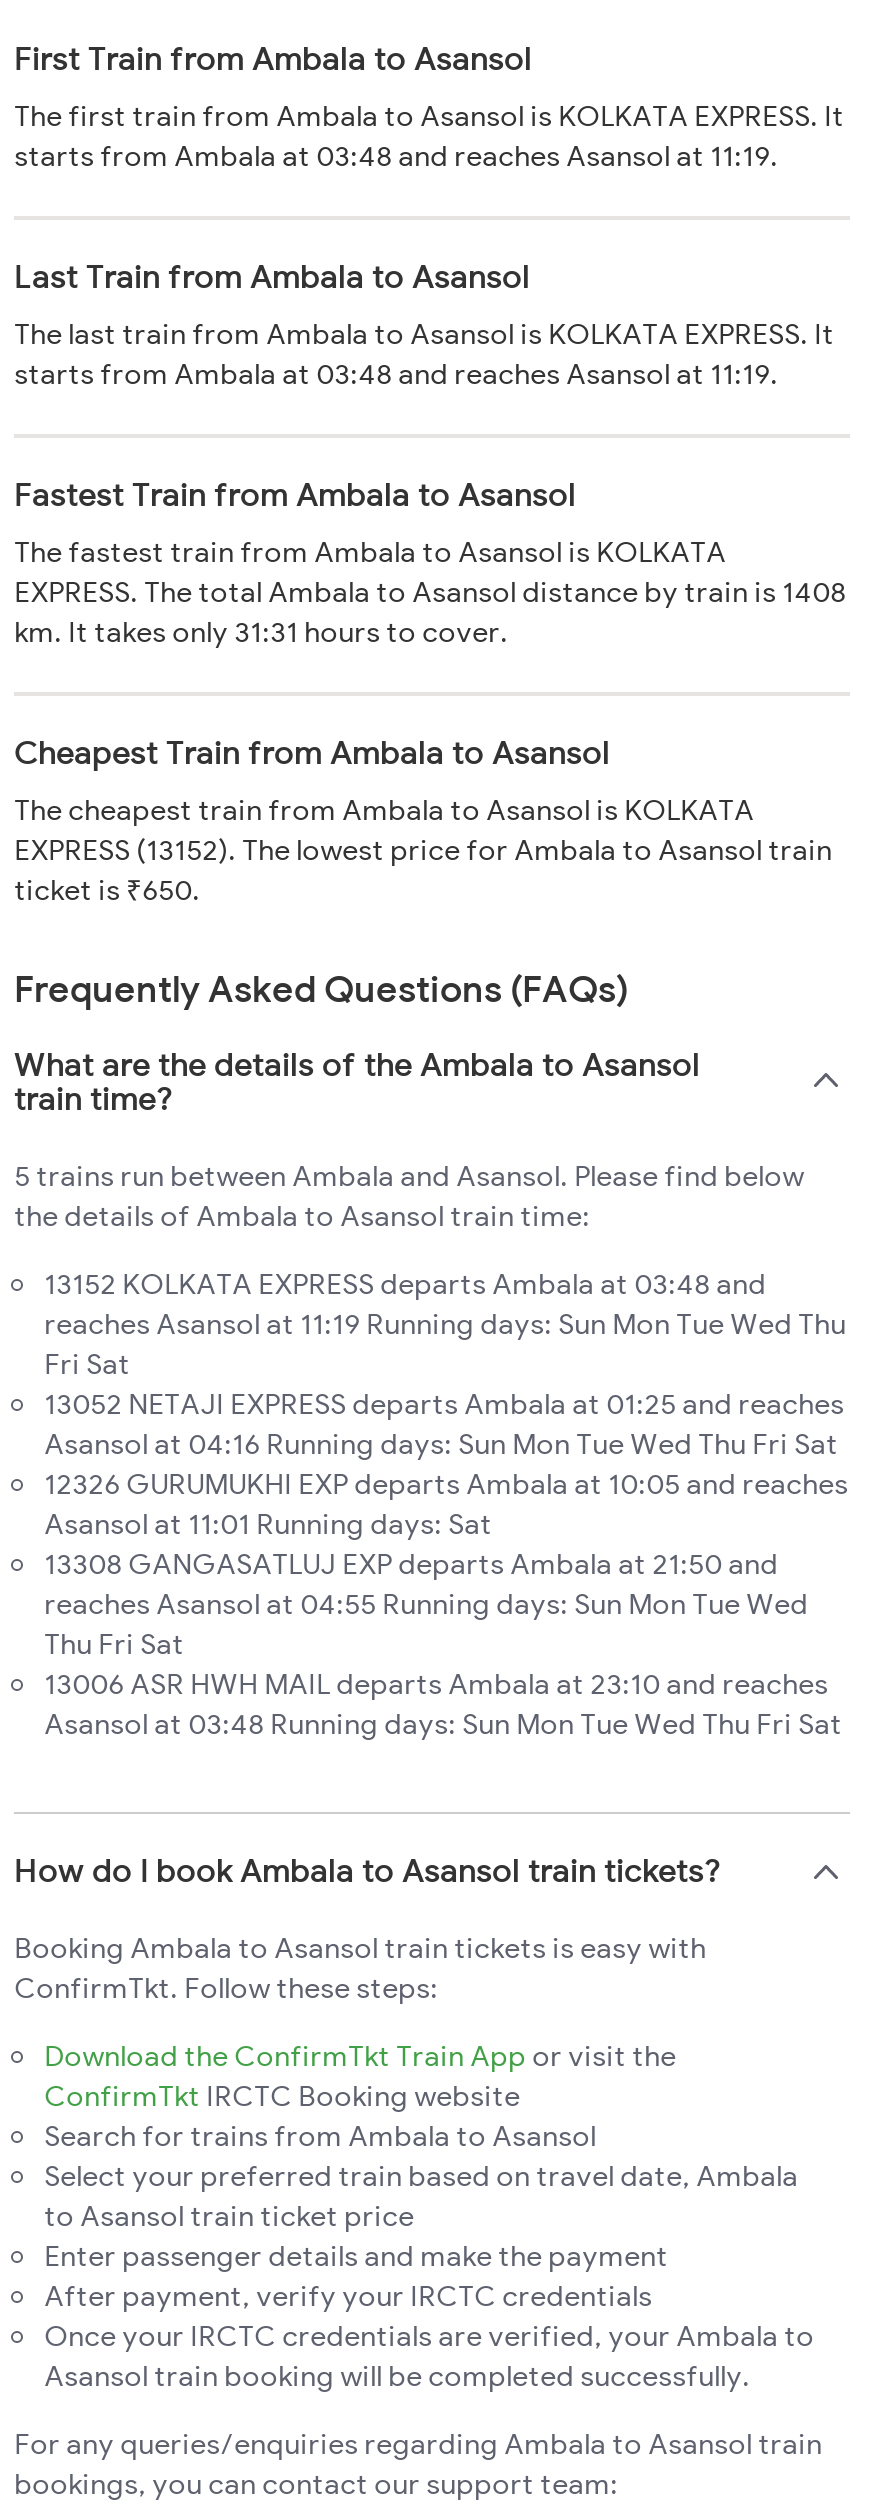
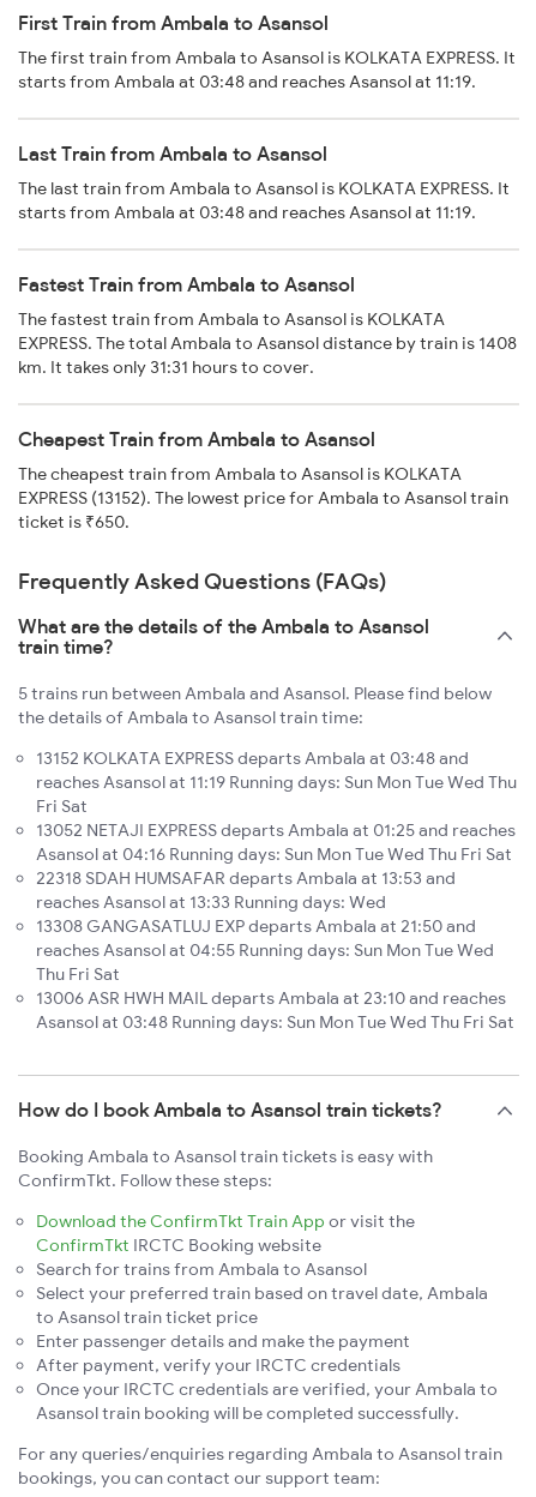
- 12326 GURUMUKHI EXP departs Ambala at 10:05 and reaches
- Asansol at 11:01 Running days: Sat
+ 22318 SDAH HUMSAFAR departs Ambala at 13:53 and
+ reaches Asansol at 13:33 Running days: Wed
